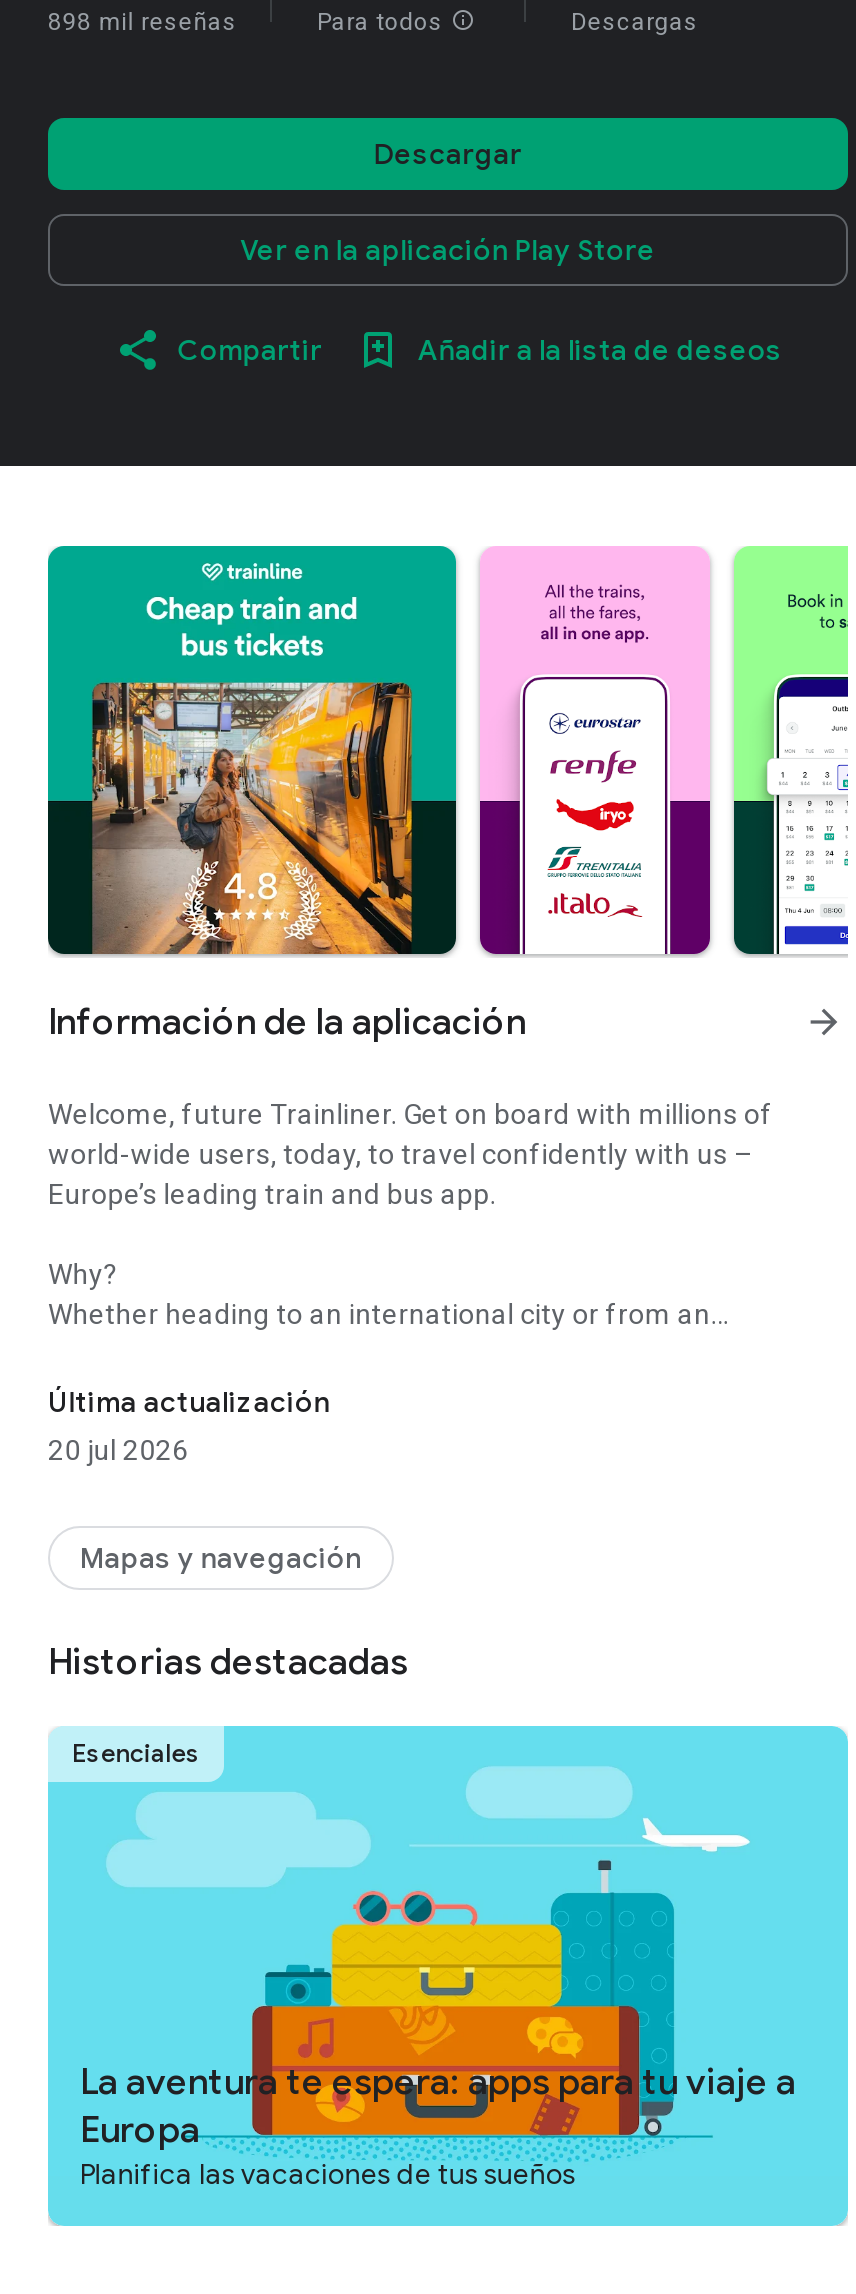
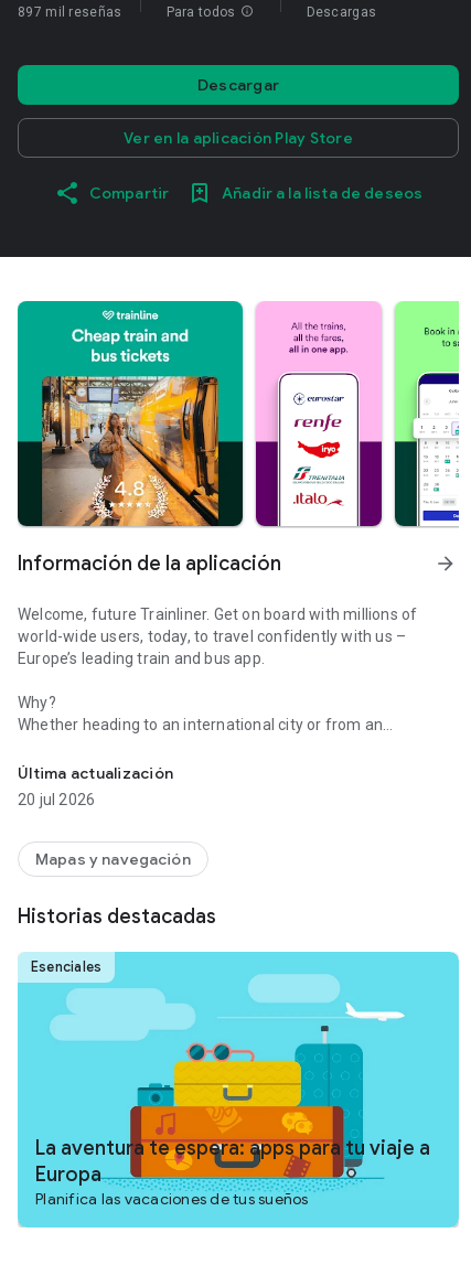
- 898 mil reseñas
+ 897 mil reseñas
